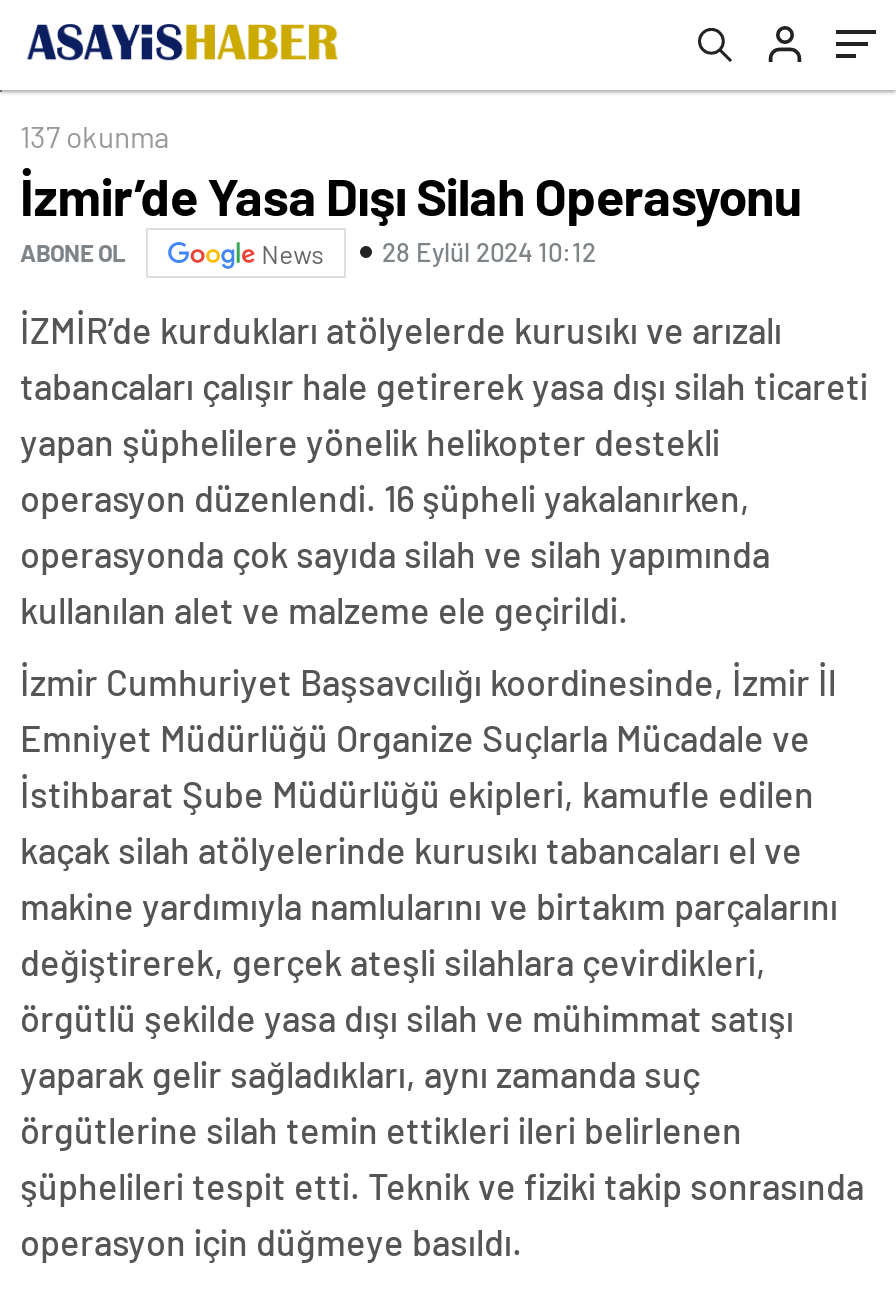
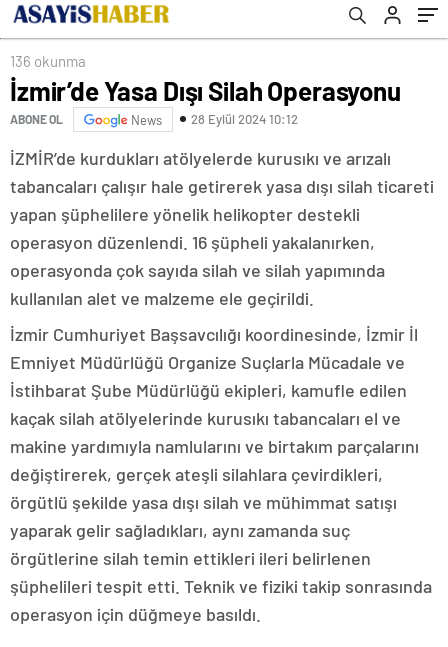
- 137 okunma
+ 136 okunma
